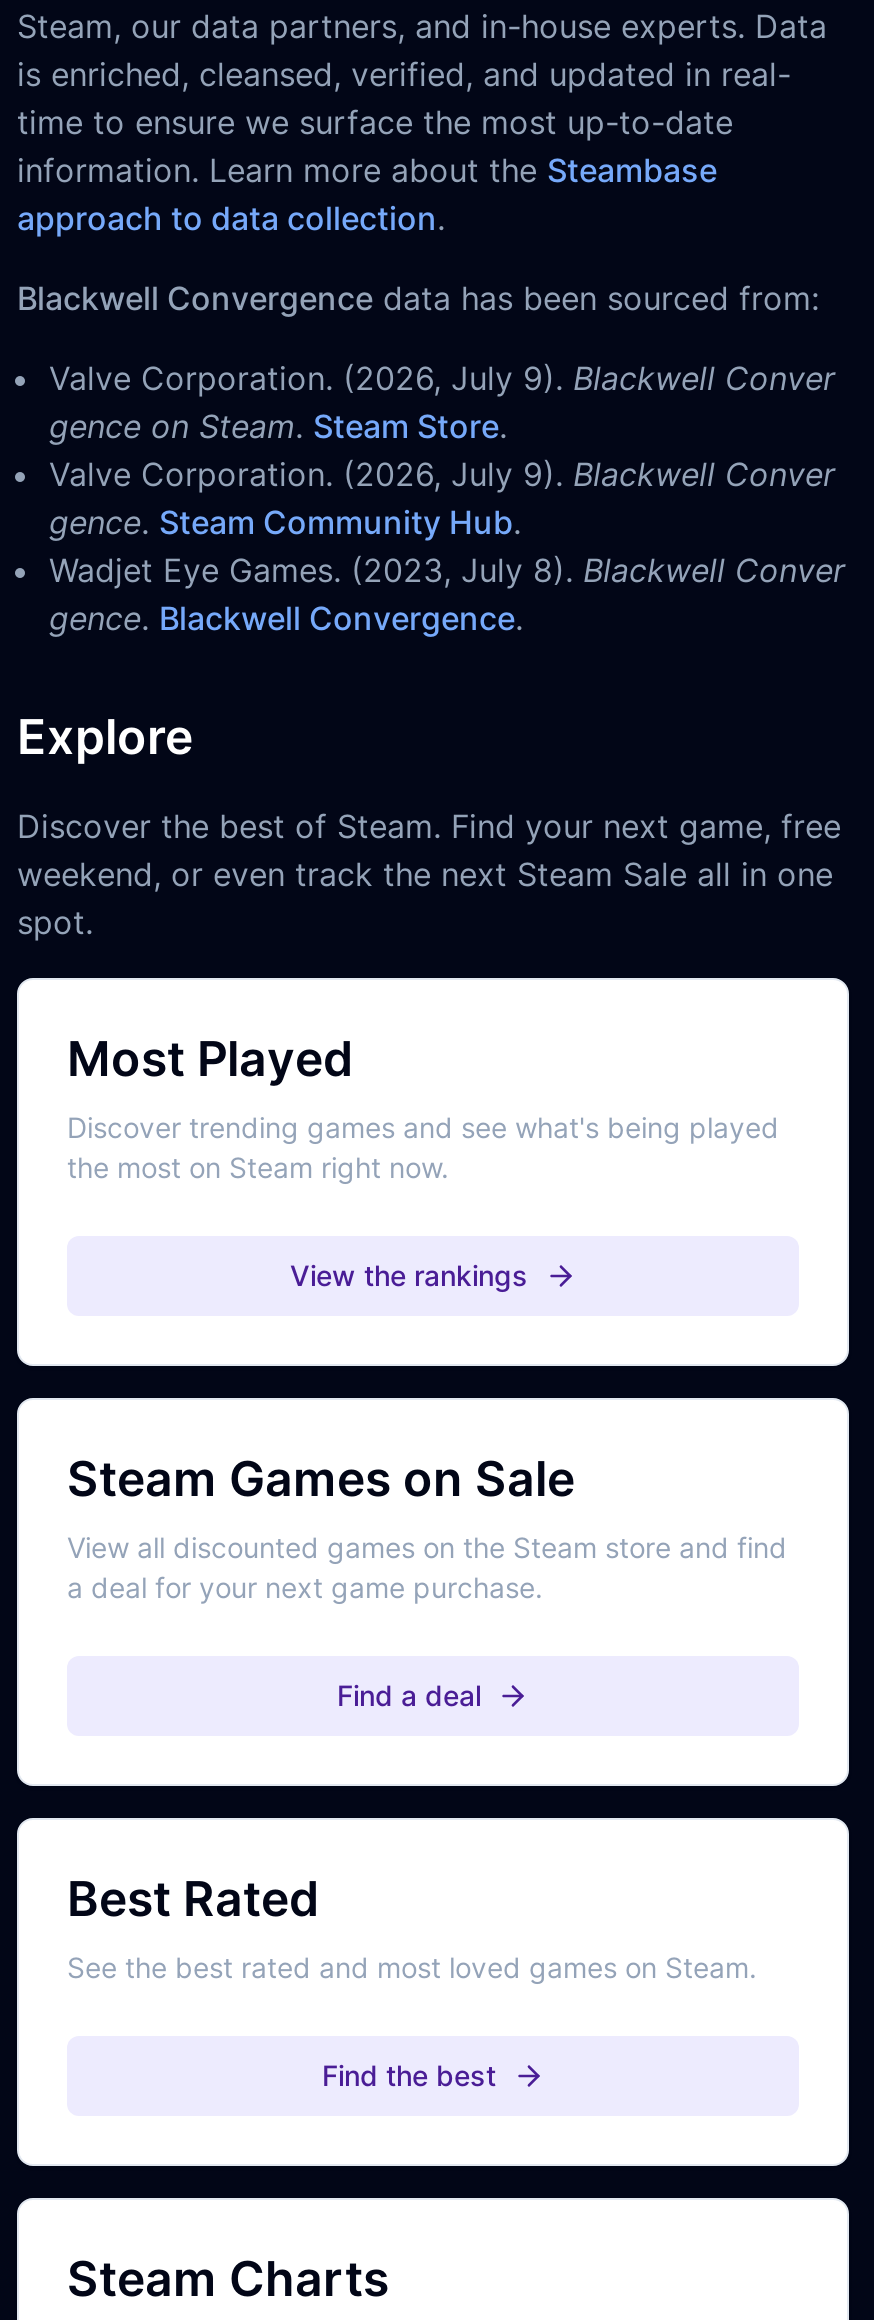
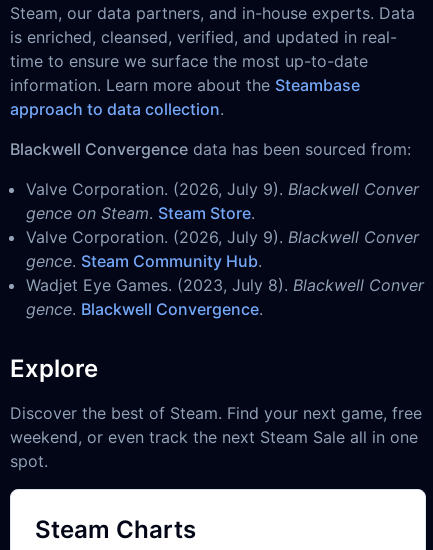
- Most Played
- Discover trending games and see what's being played
- the most on Steam right now.
- View the rankings

- Steam Games on Sale
- View all discounted games on the Steam store and find
- a deal for your next game purchase.
- Find a deal

- Best Rated
- See the best rated and most loved games on Steam.
- Find the best
